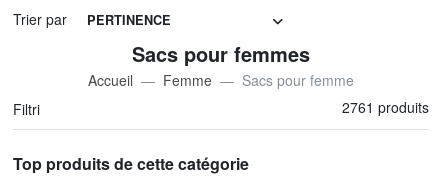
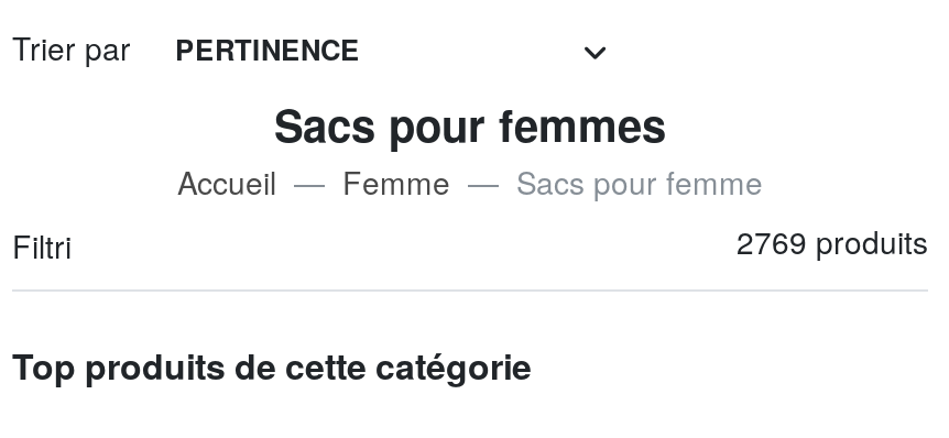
- 2761 produits
+ 2769 produits
